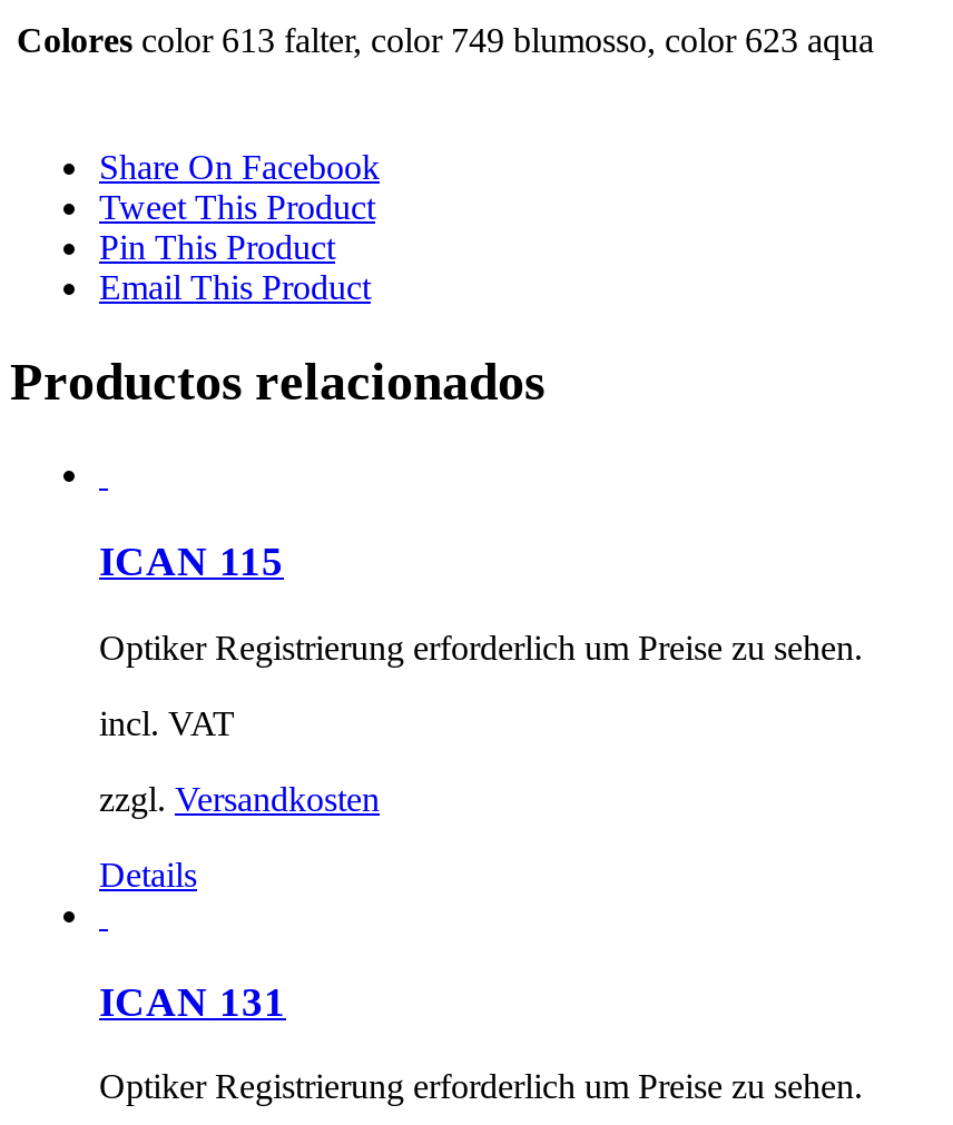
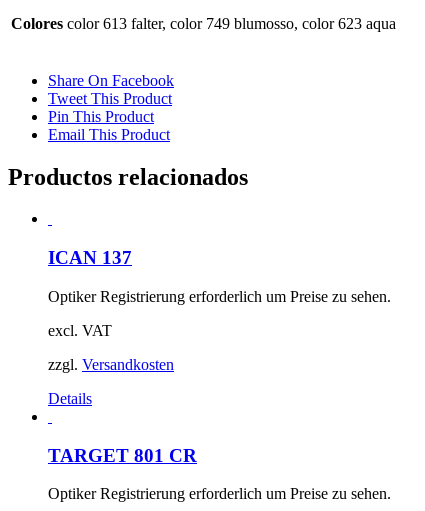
- ICAN 115
+ ICAN 137

- incl. VAT
+ excl. VAT

- ICAN 131
+ TARGET 801 CR
